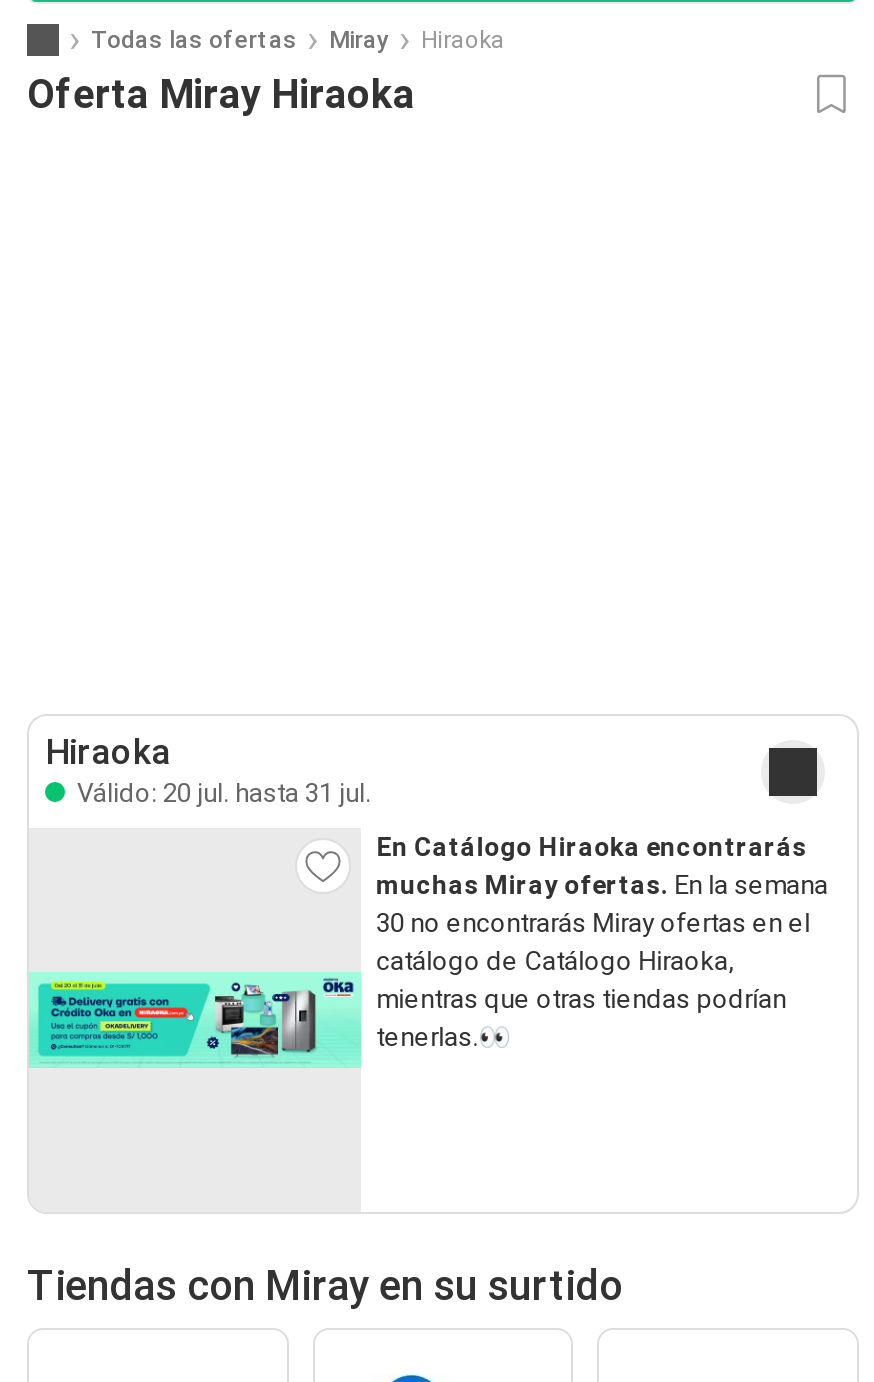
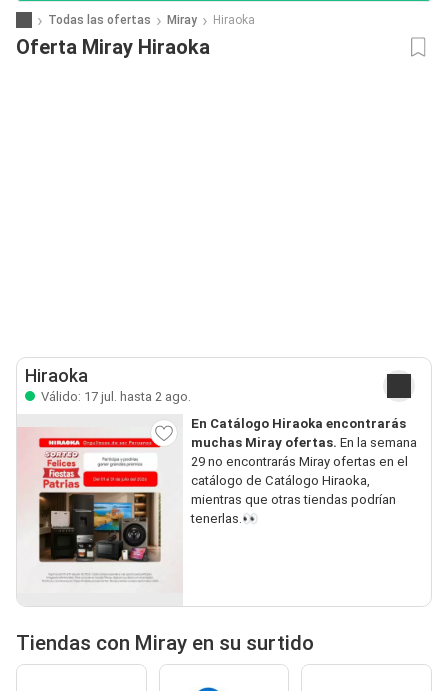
- Válido: 20 jul. hasta 31 jul.
+ Válido: 17 jul. hasta 2 ago.

- [image]
- 30 no encontrarás Miray ofertas en el
+ [image]
+ 29 no encontrarás Miray ofertas en el
